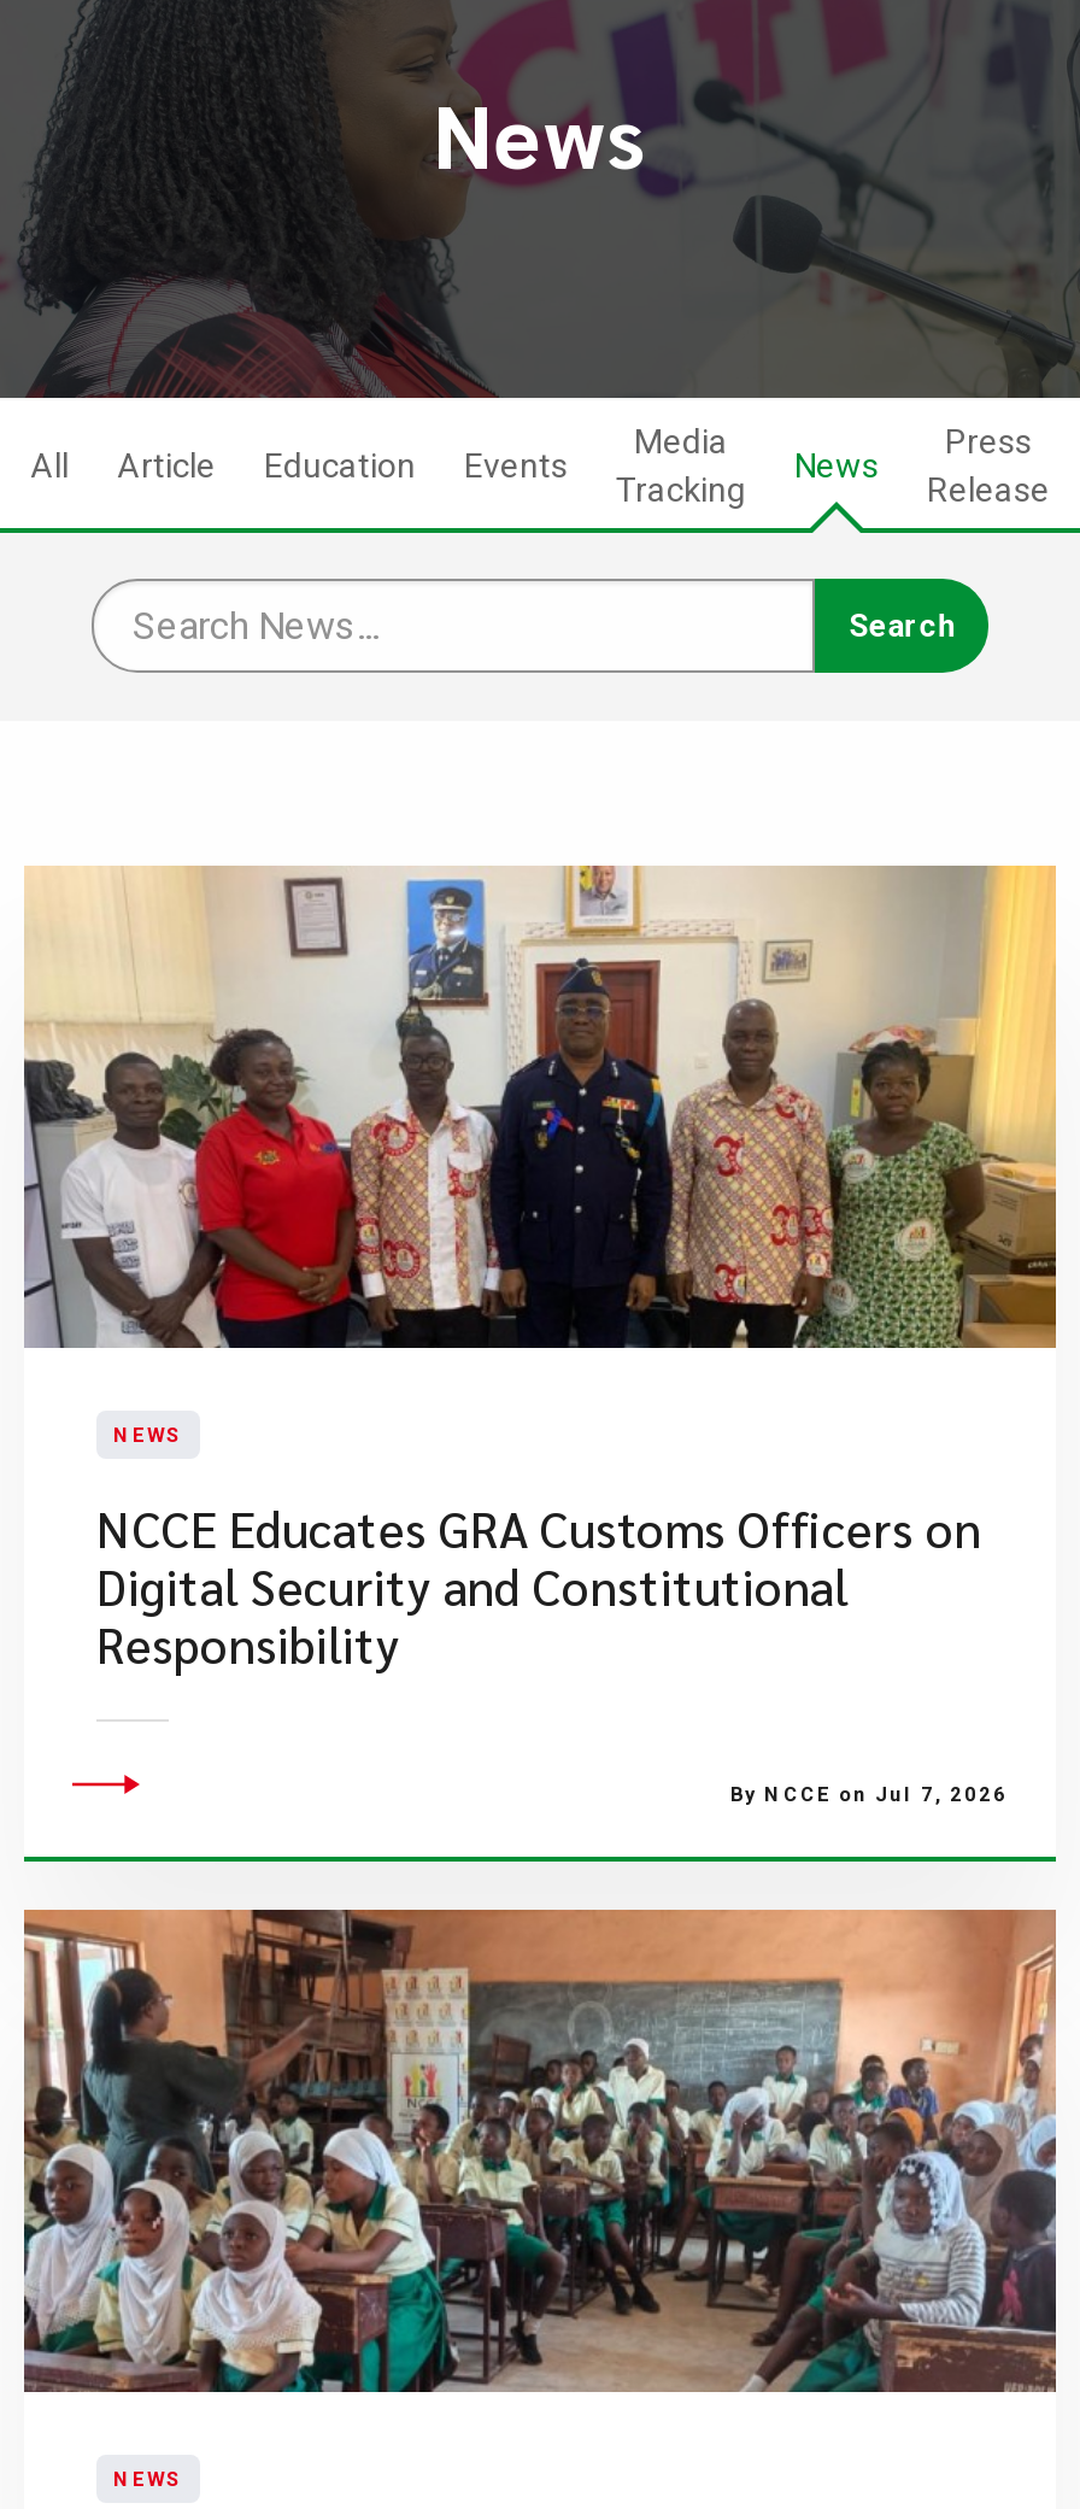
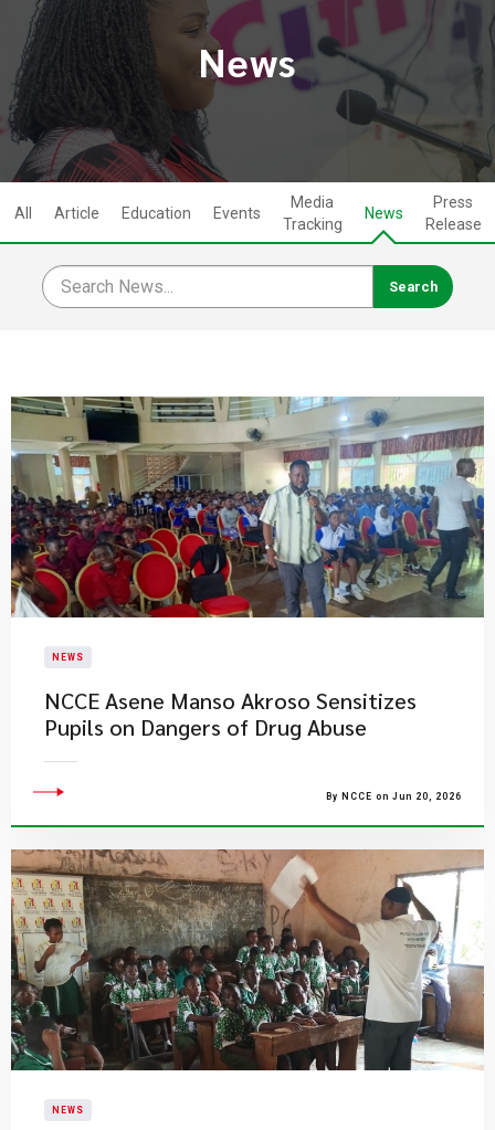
- [image]
+ [image]

- NCCE Educates GRA Customs Officers on
- Digital Security and Constitutional
- Responsibility
+ NCCE Asene Manso Akroso Sensitizes
+ Pupils on Dangers of Drug Abuse

- By NCCE on Jul 7, 2026
+ By NCCE on Jun 20, 2026

- [image]
+ [image]
